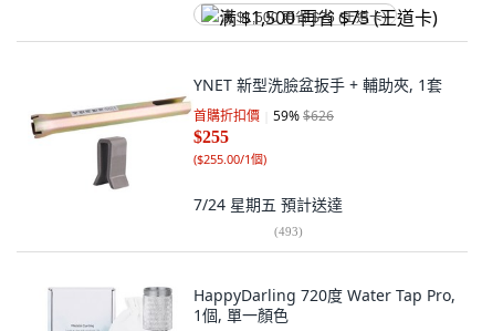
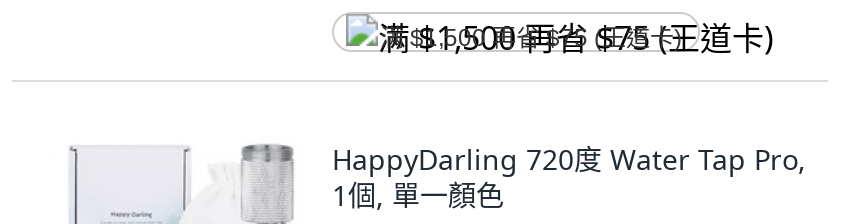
- [image]
- YNET 新型洗臉盆扳手 + 輔助夾, 1套
- 首購折扣價
- 59% $626
- $255
- ($255.00/1個)
- 7/24 星期五預計送達
- (493)
